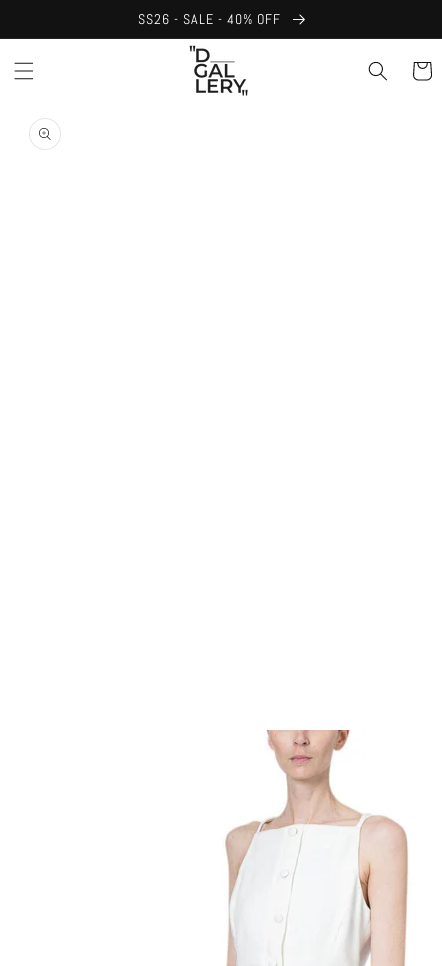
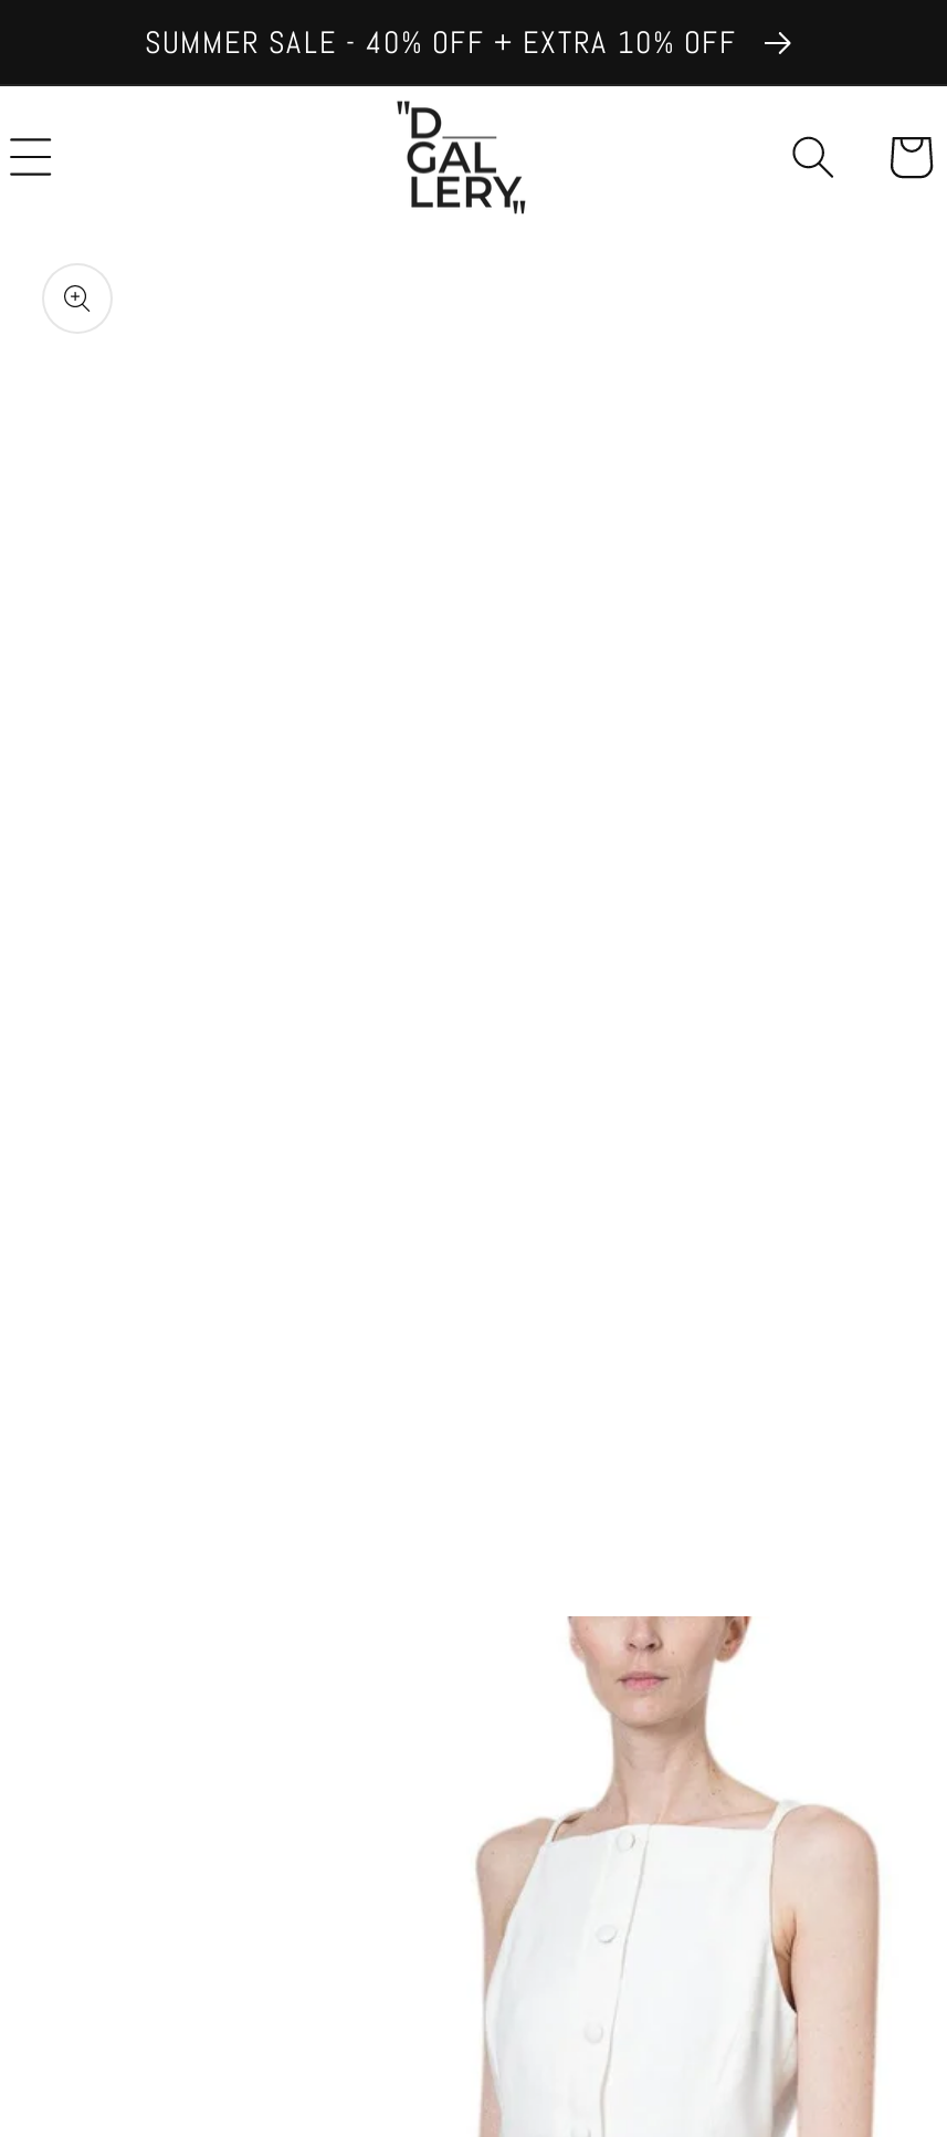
- SS26 - SALE - 40% OFF
+ SUMMER SALE - 40% OFF + EXTRA 10% OFF
